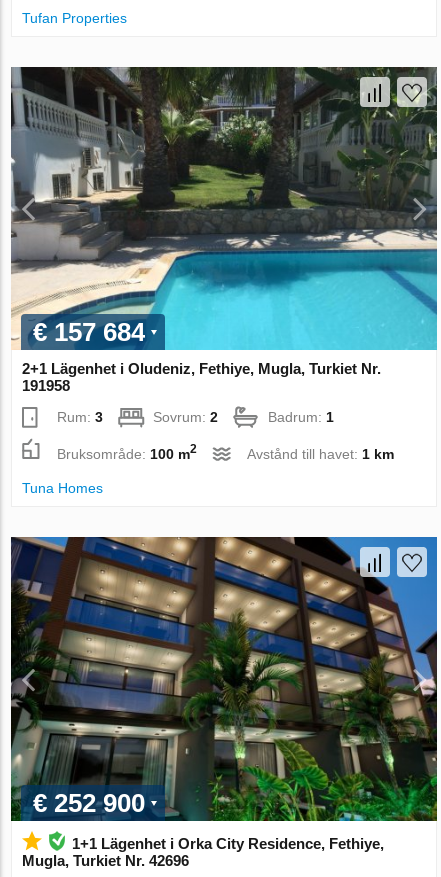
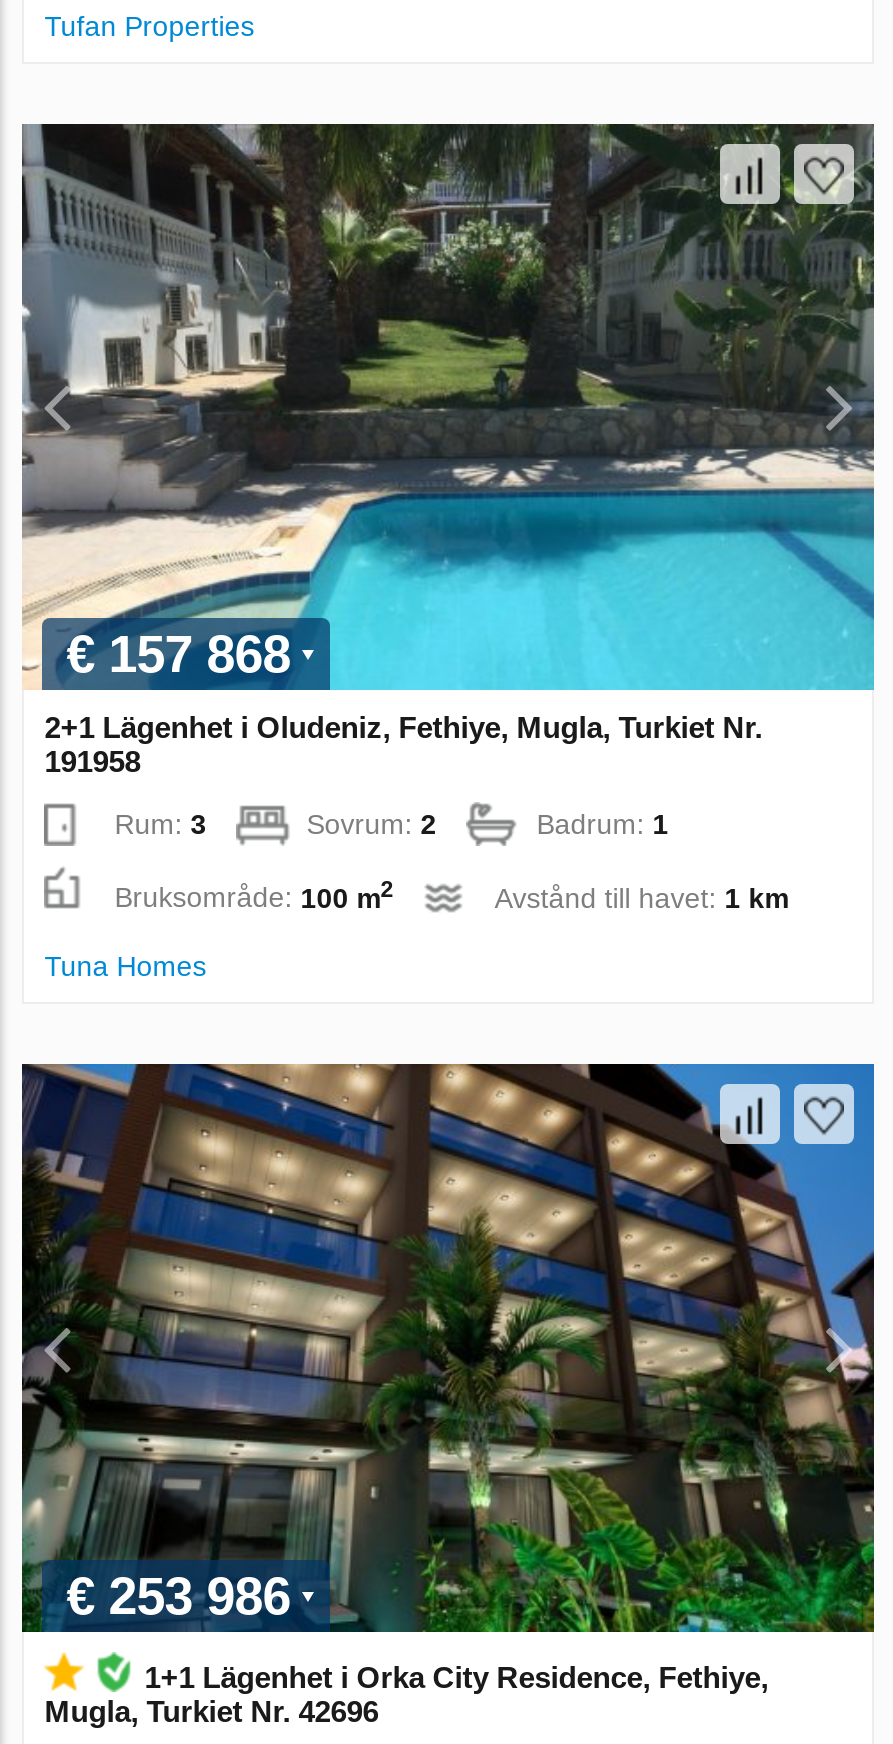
- € 157 684
+ € 157 868

- € 252 900
+ € 253 986
